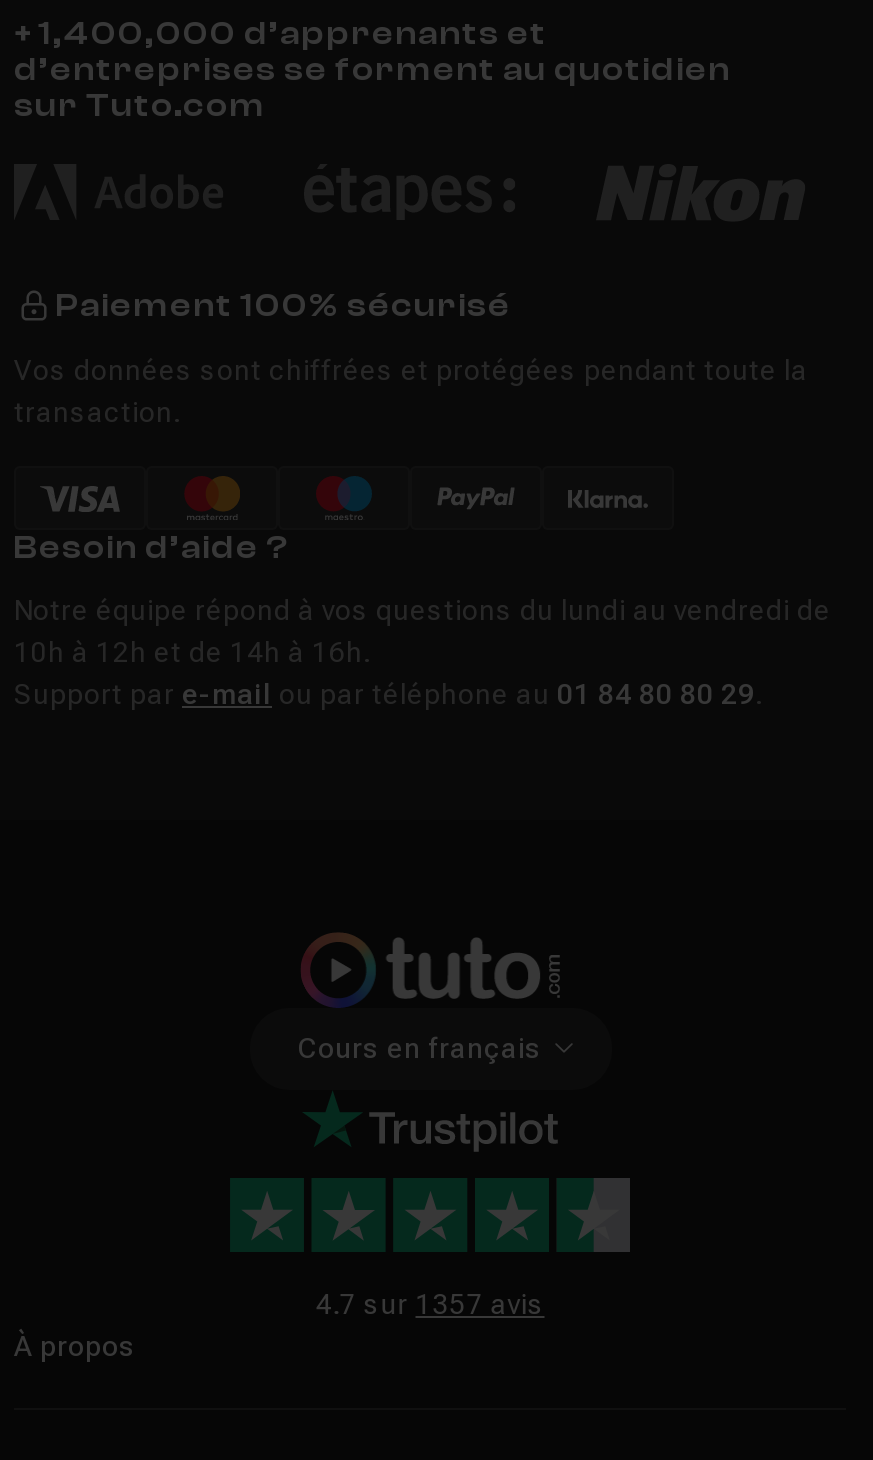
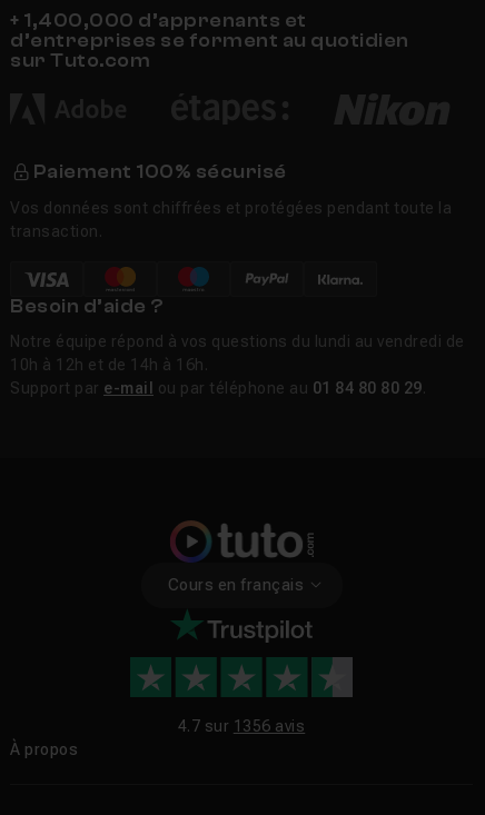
- 4.7 sur 1357 avis
+ 4.7 sur 1356 avis
